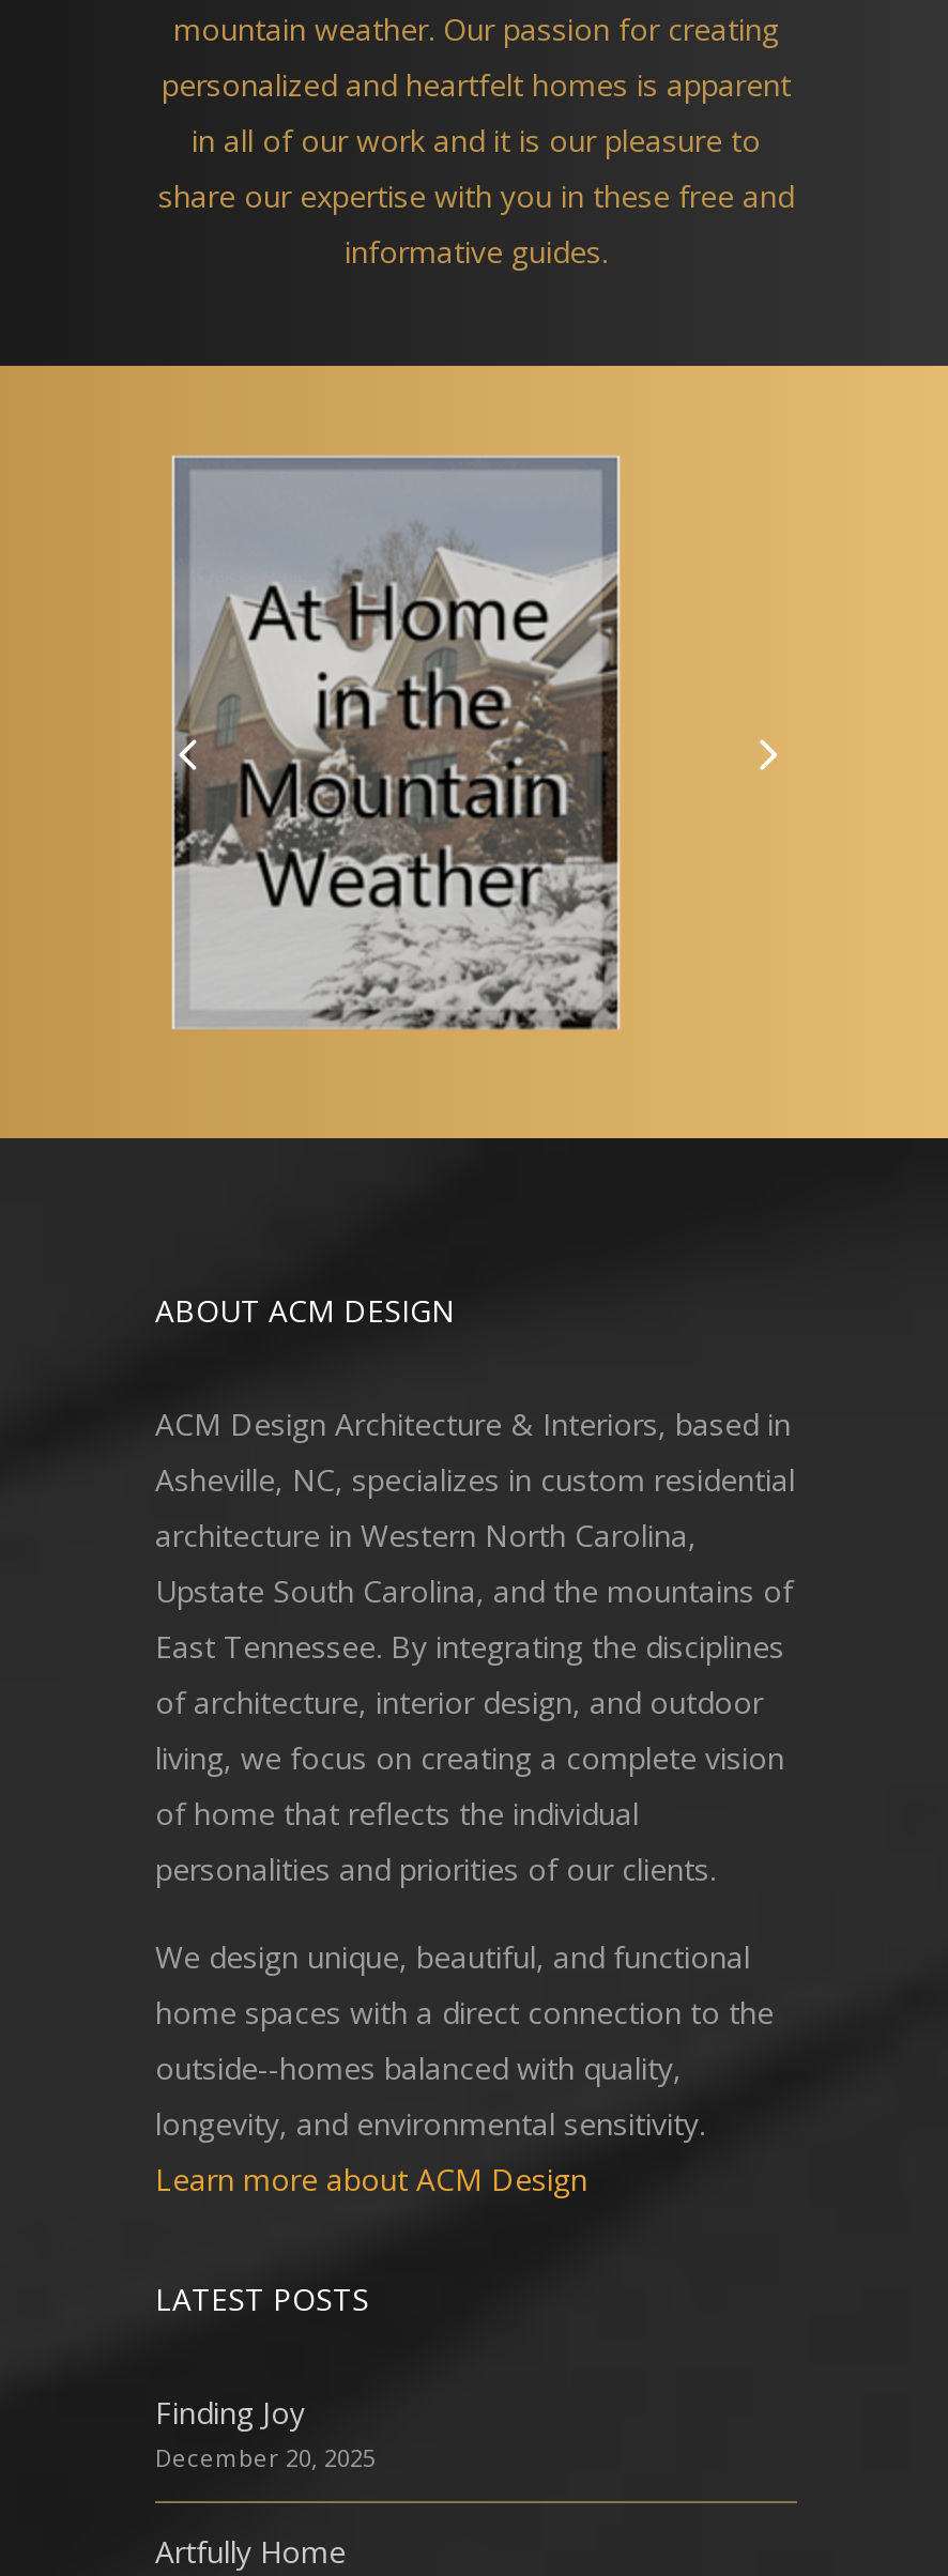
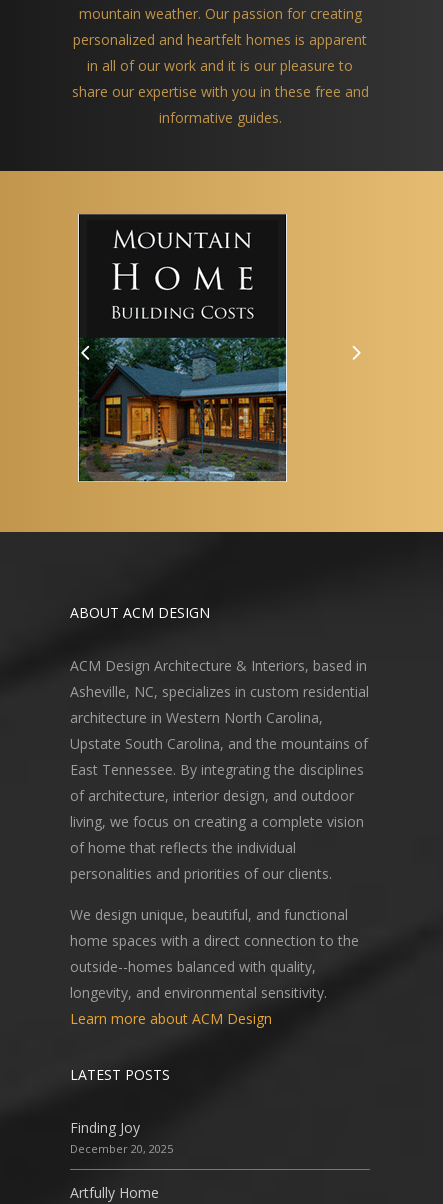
- [image]
+ [image]
